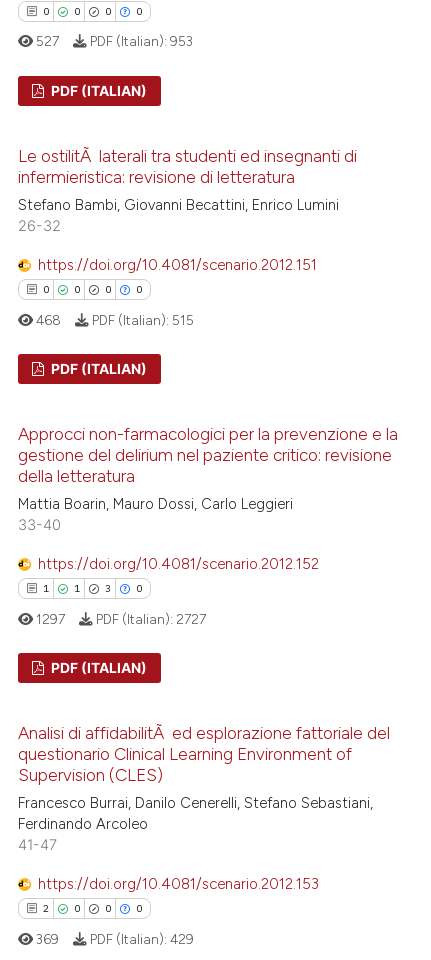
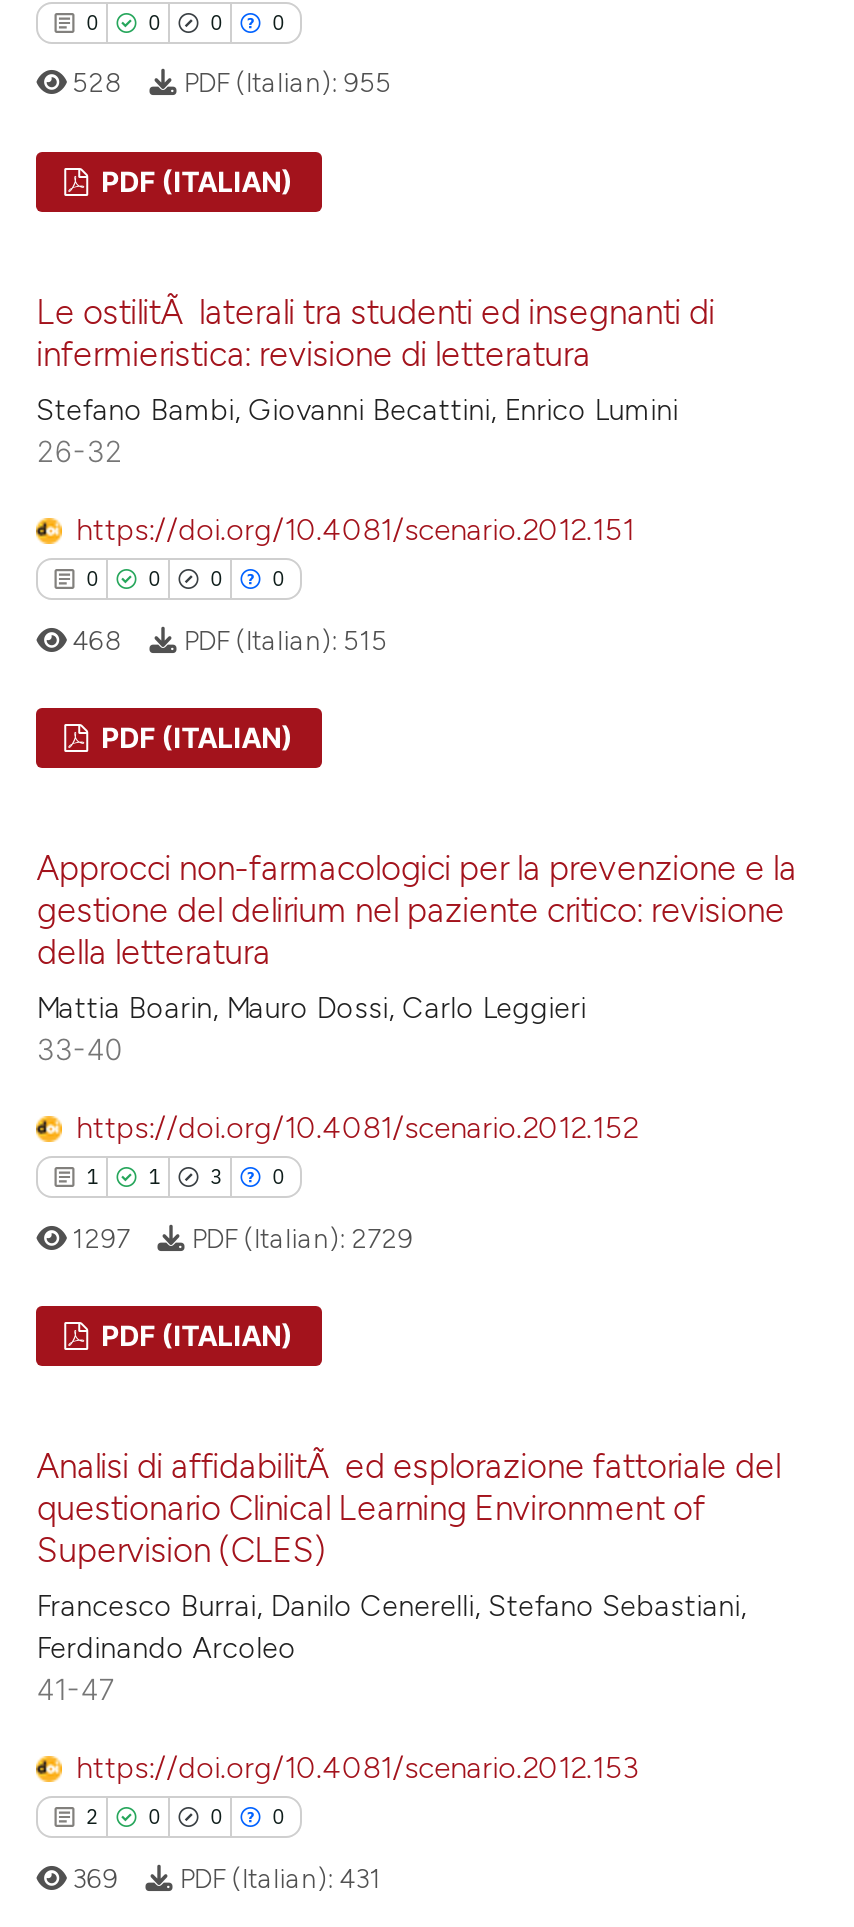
- 527
+ 528

- PDF (Italian): 953
+ PDF (Italian): 955

- 1297 PDF (Italian): 2727
+ 1297 PDF (Italian): 2729

- PDF (Italian): 429
+ PDF (Italian): 431
